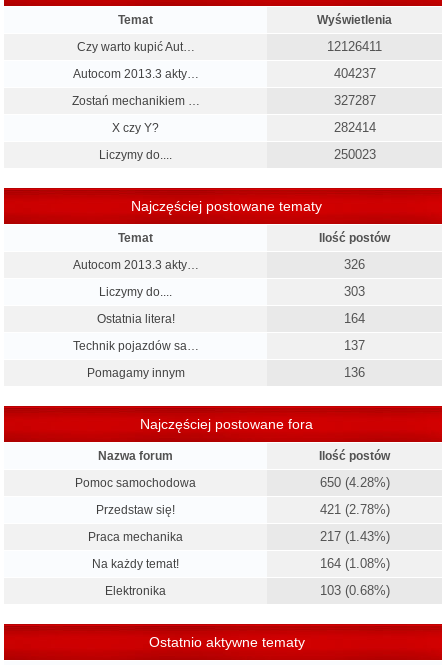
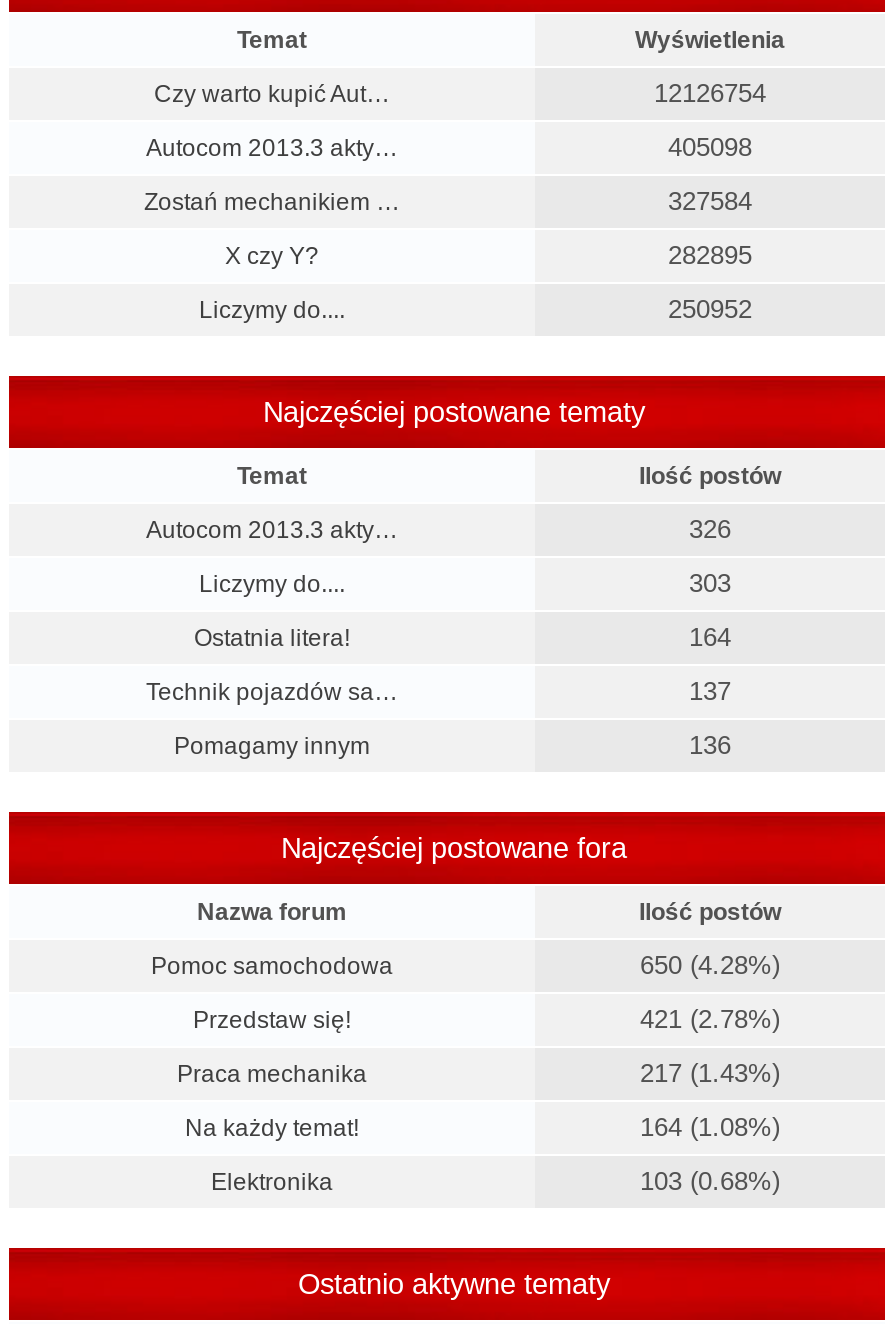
- 12126411
+ 12126754

- 404237
+ 405098

- 327287
+ 327584

- 282414
+ 282895

- 250023
+ 250952
